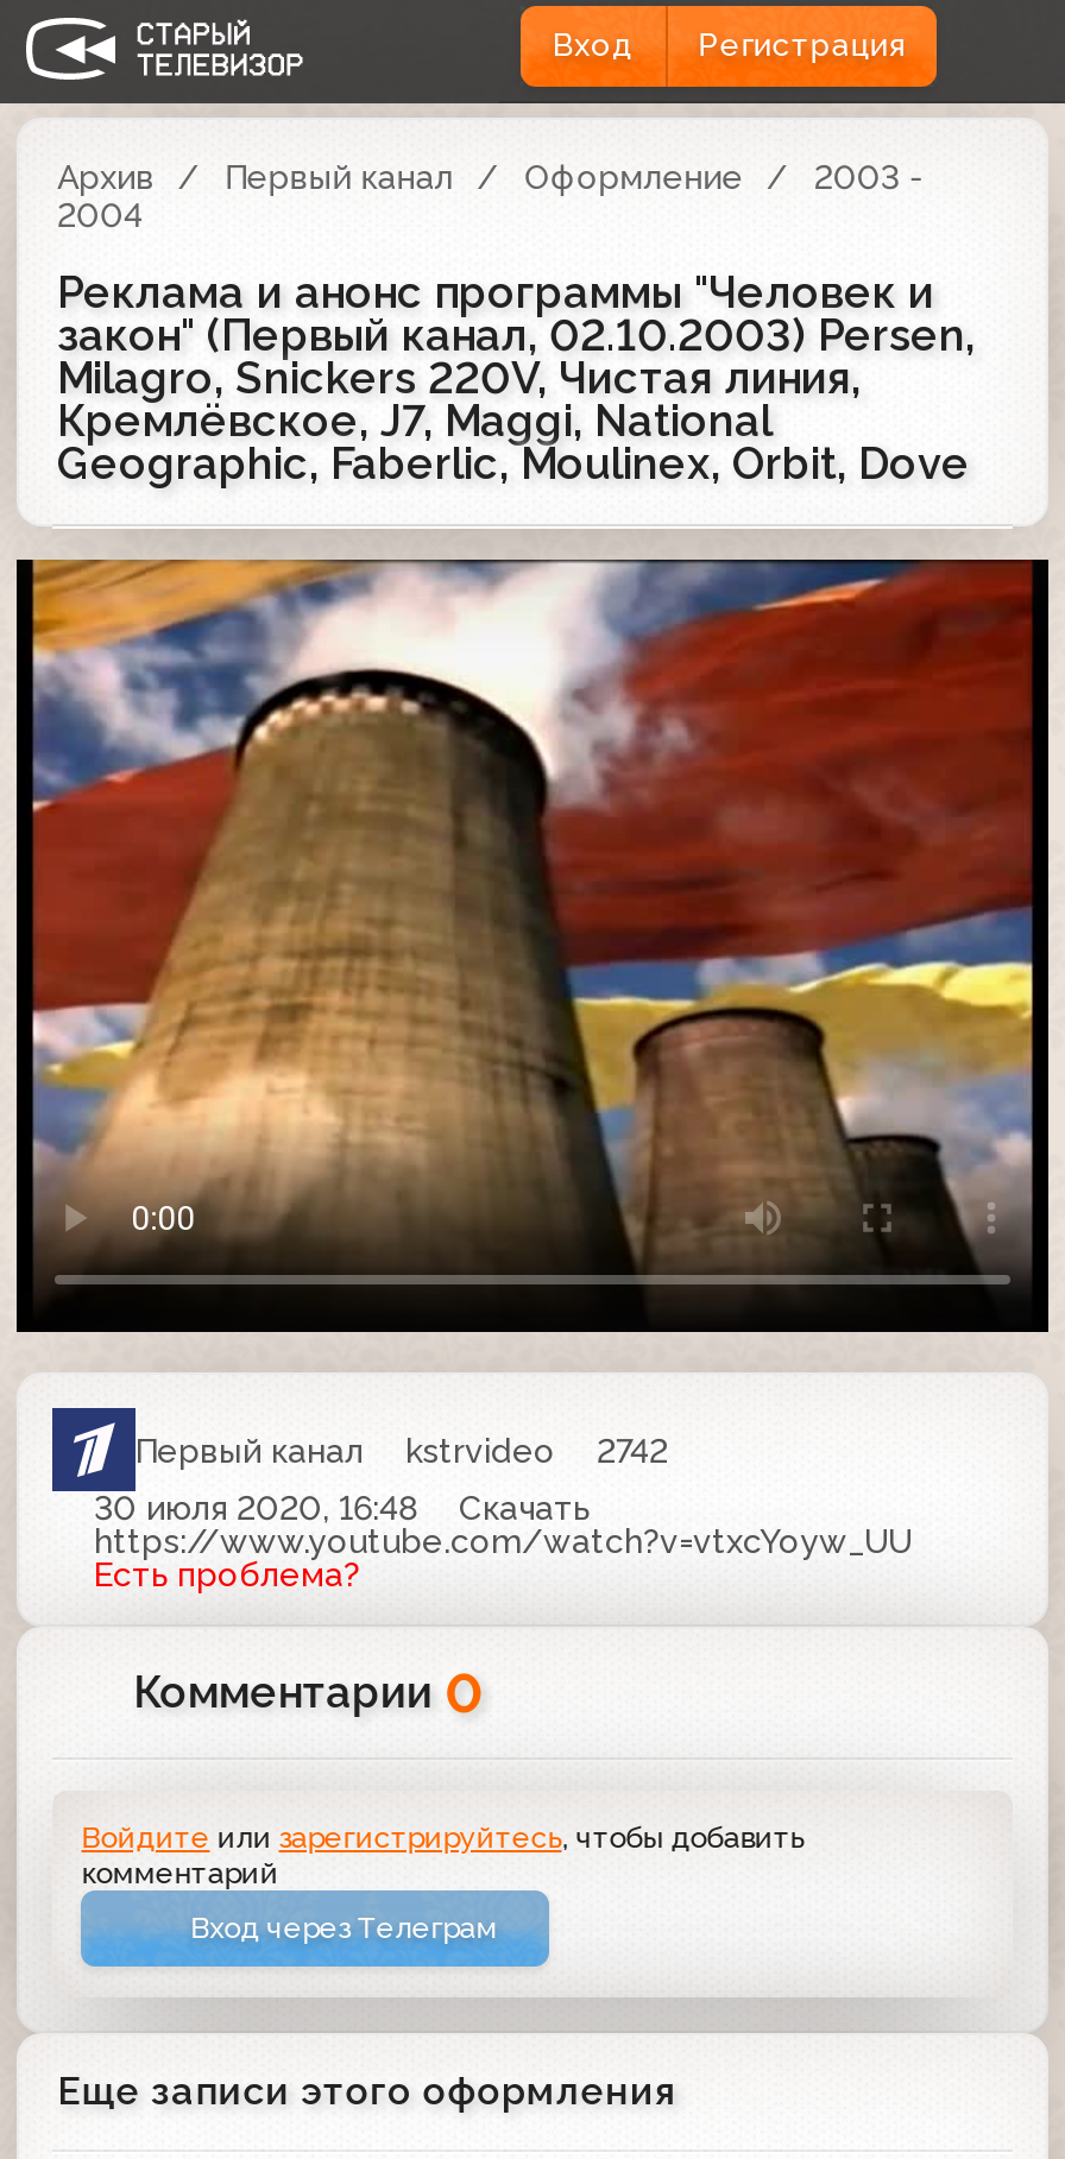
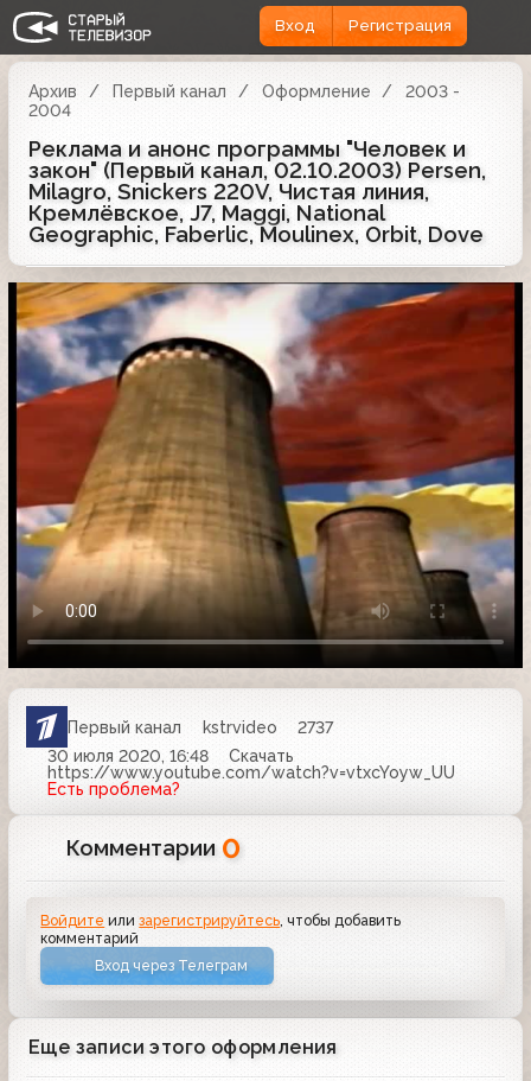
- Первый канал kstrvideo 2742
+ Первый канал kstrvideo 2737
